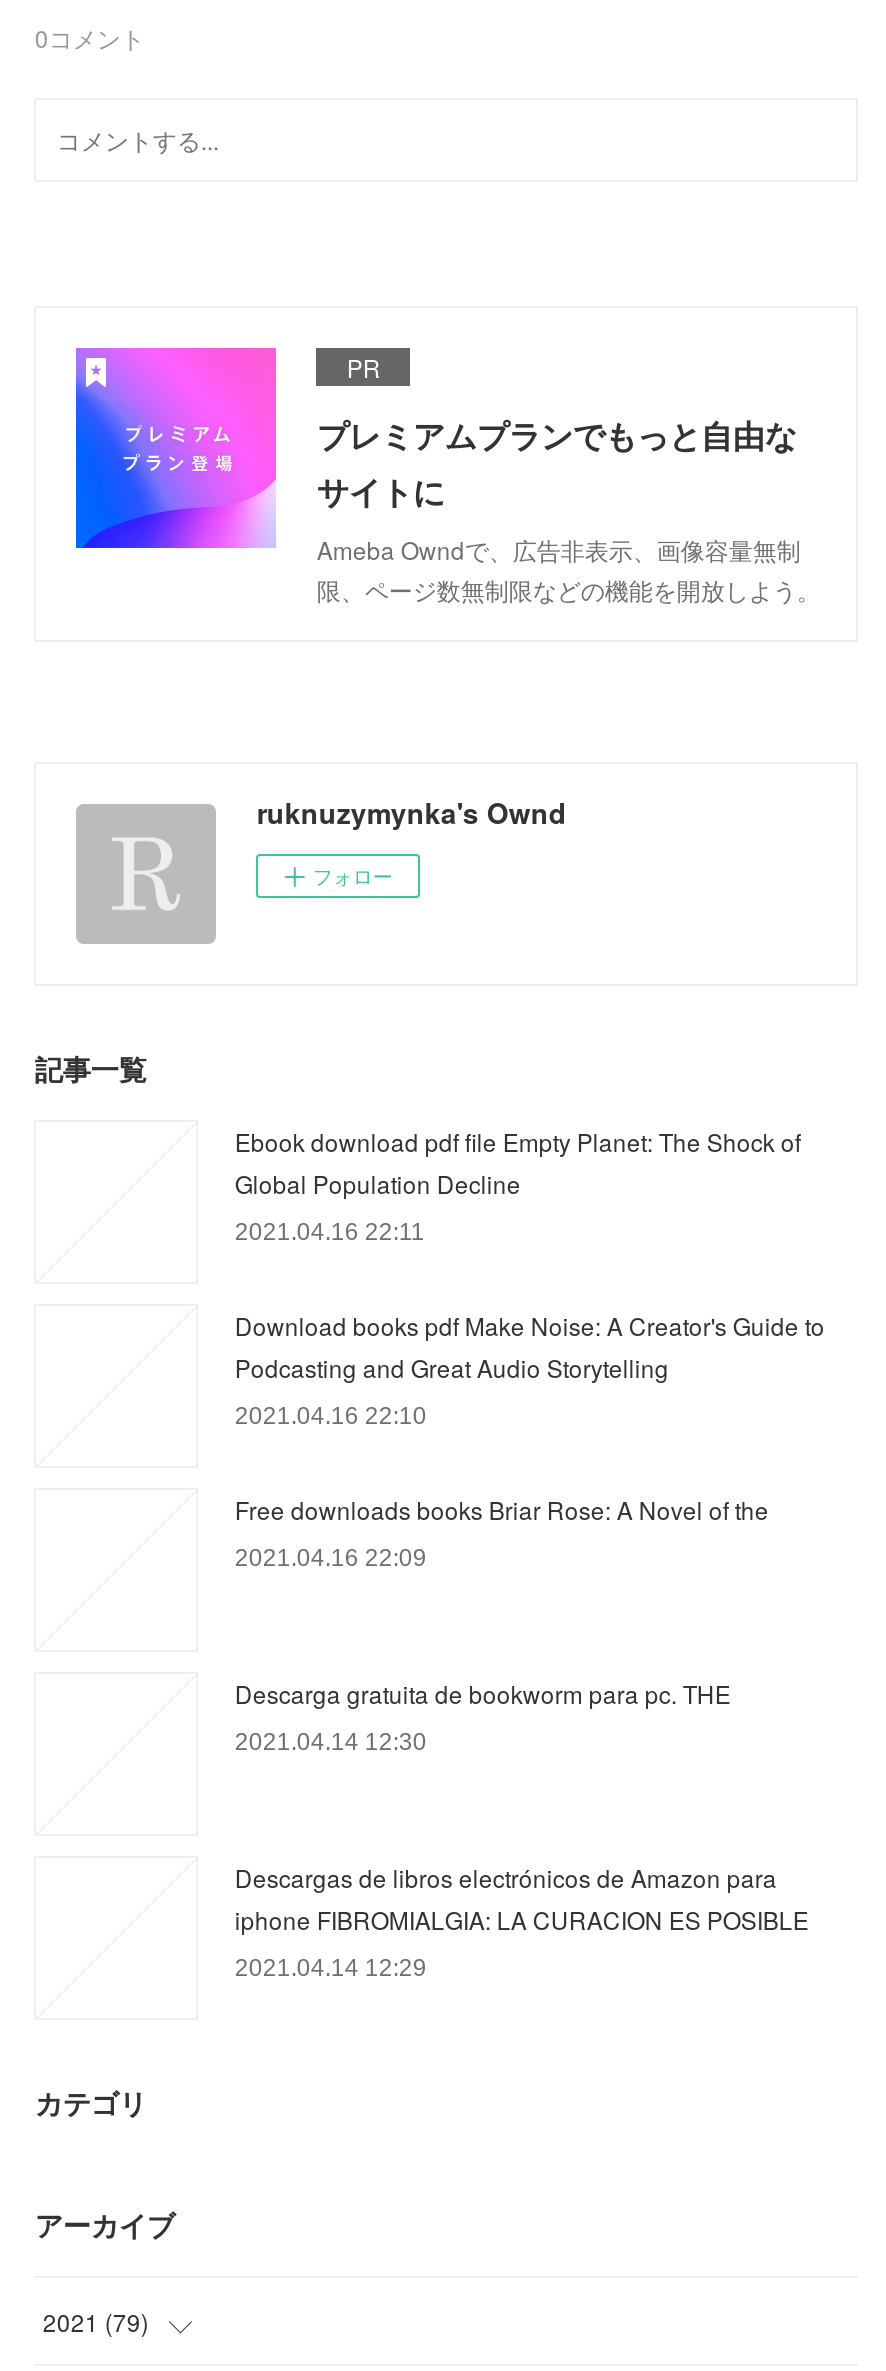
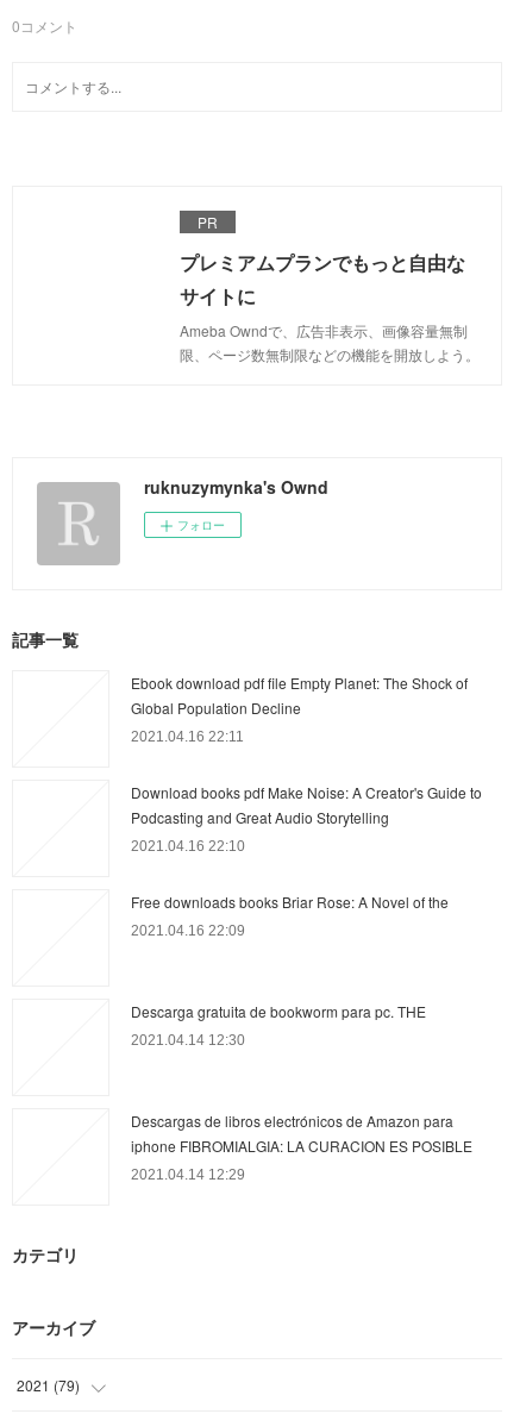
- [image]
